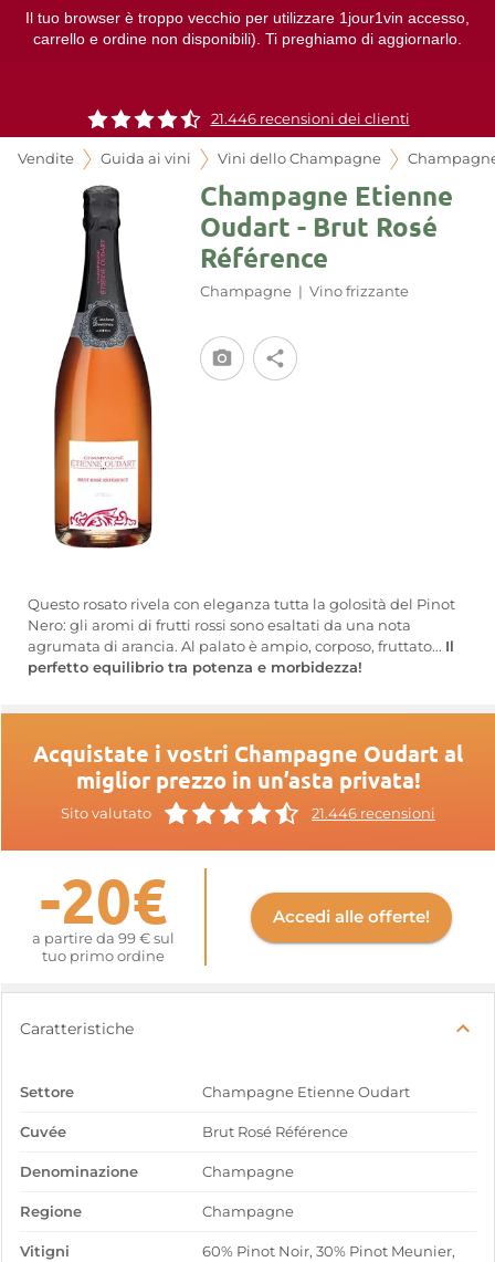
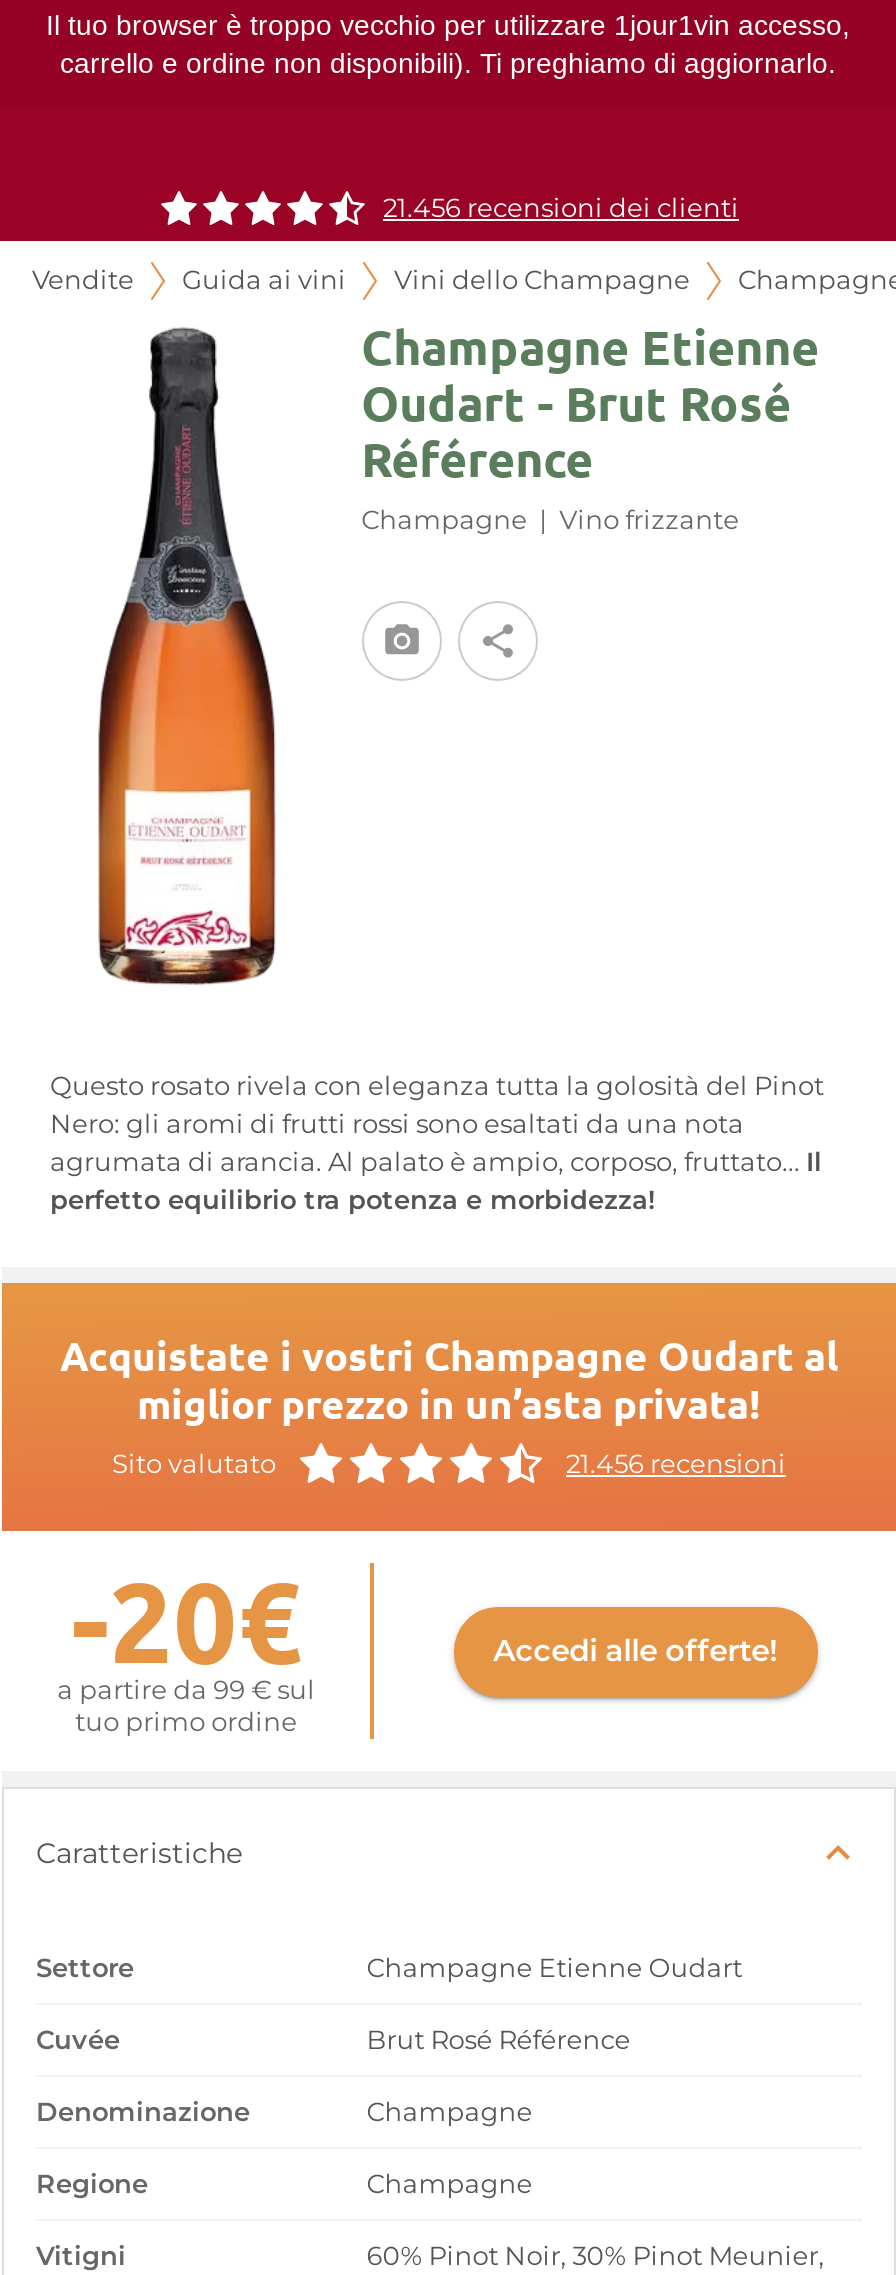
- 21.446 recensioni dei clienti
+ 21.456 recensioni dei clienti

- 21.446 recensioni
+ 21.456 recensioni
